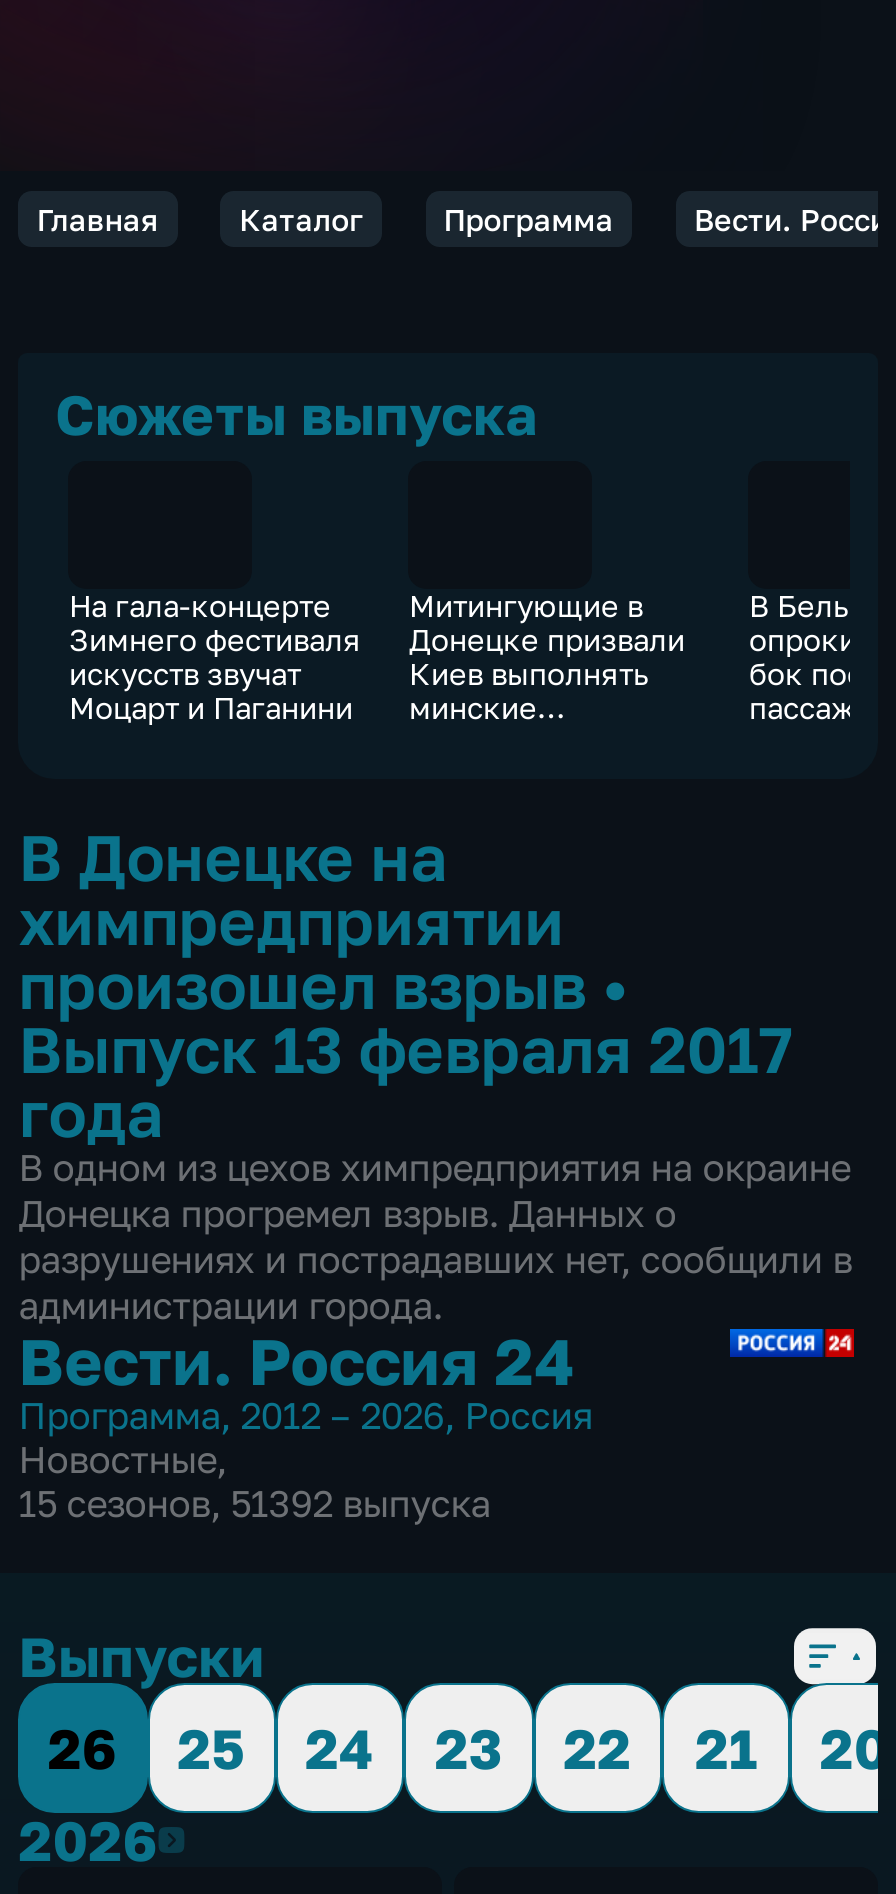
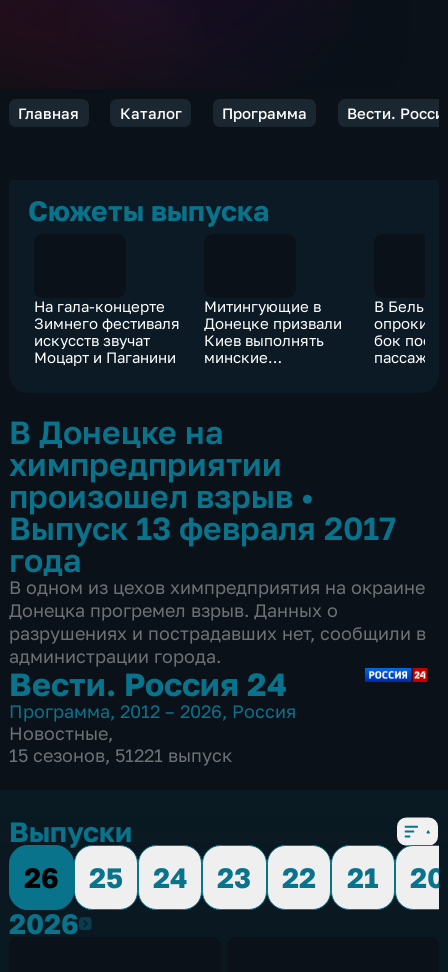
- 15 сезонов, 51392 выпуска
+ 15 сезонов, 51221 выпуск
